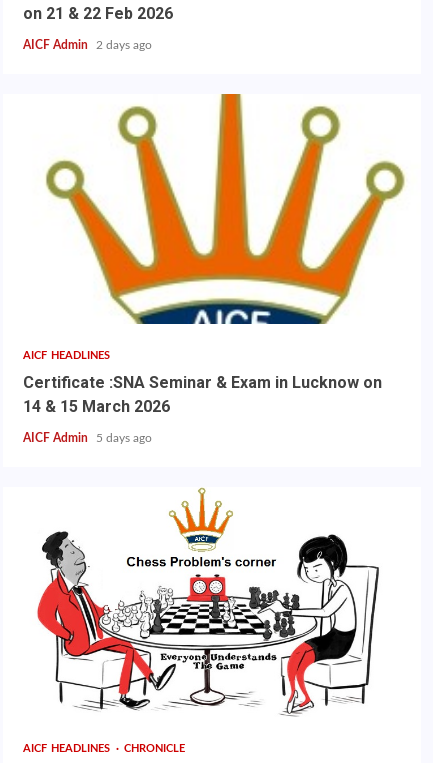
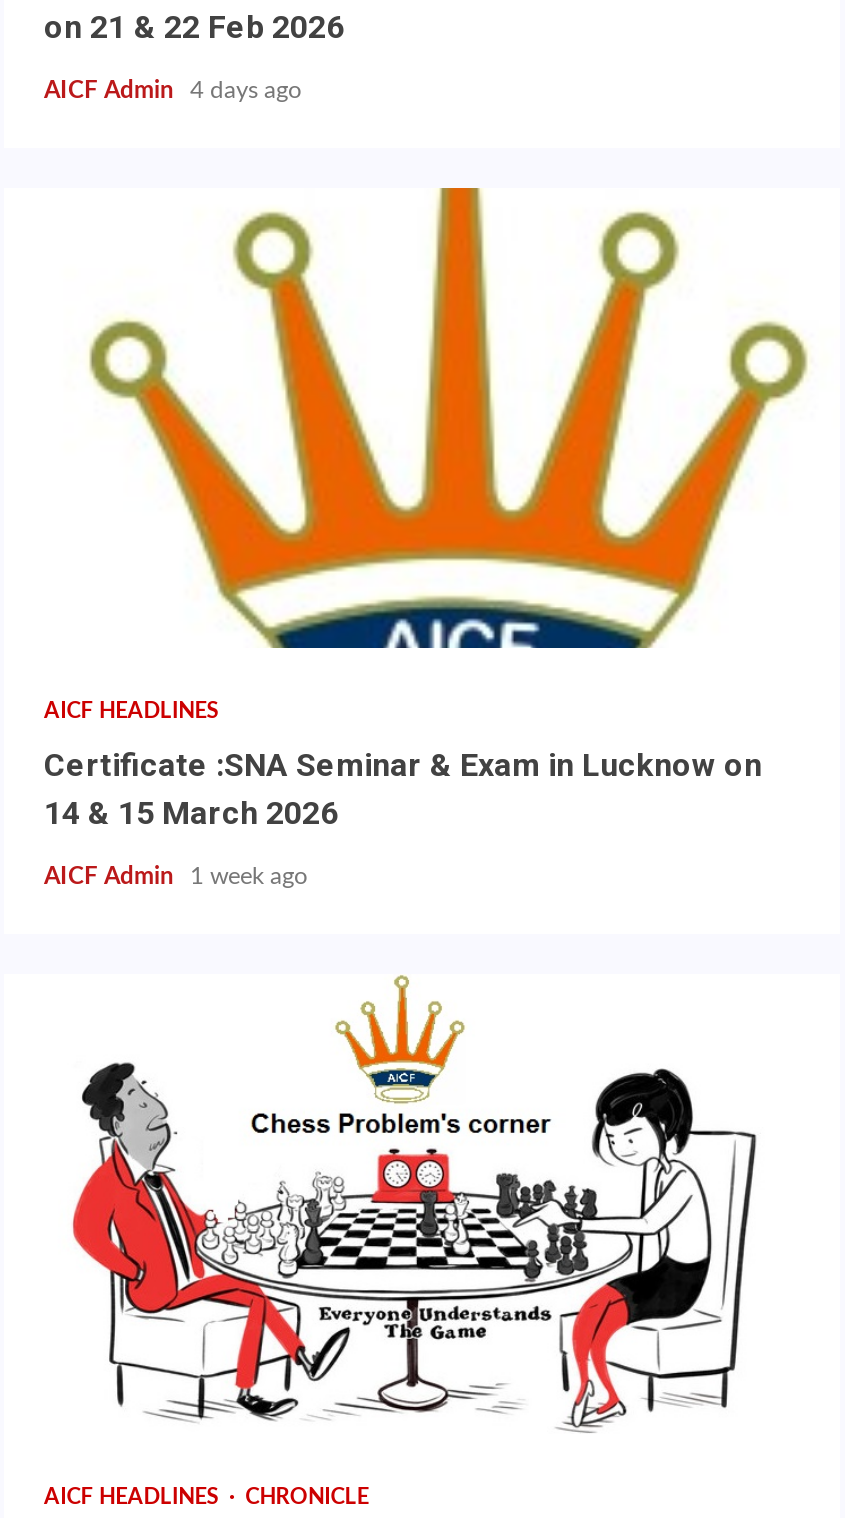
- AICF Admin 2 days ago
+ AICF Admin 4 days ago

- AICF Admin 5 days ago
+ AICF Admin 1 week ago
